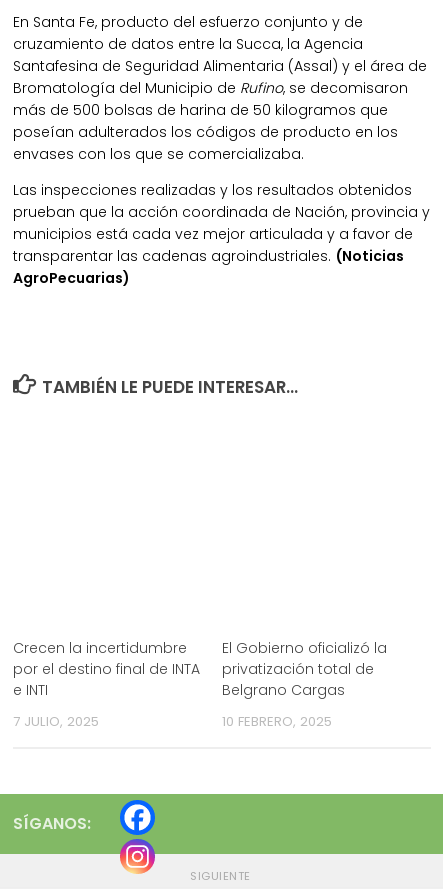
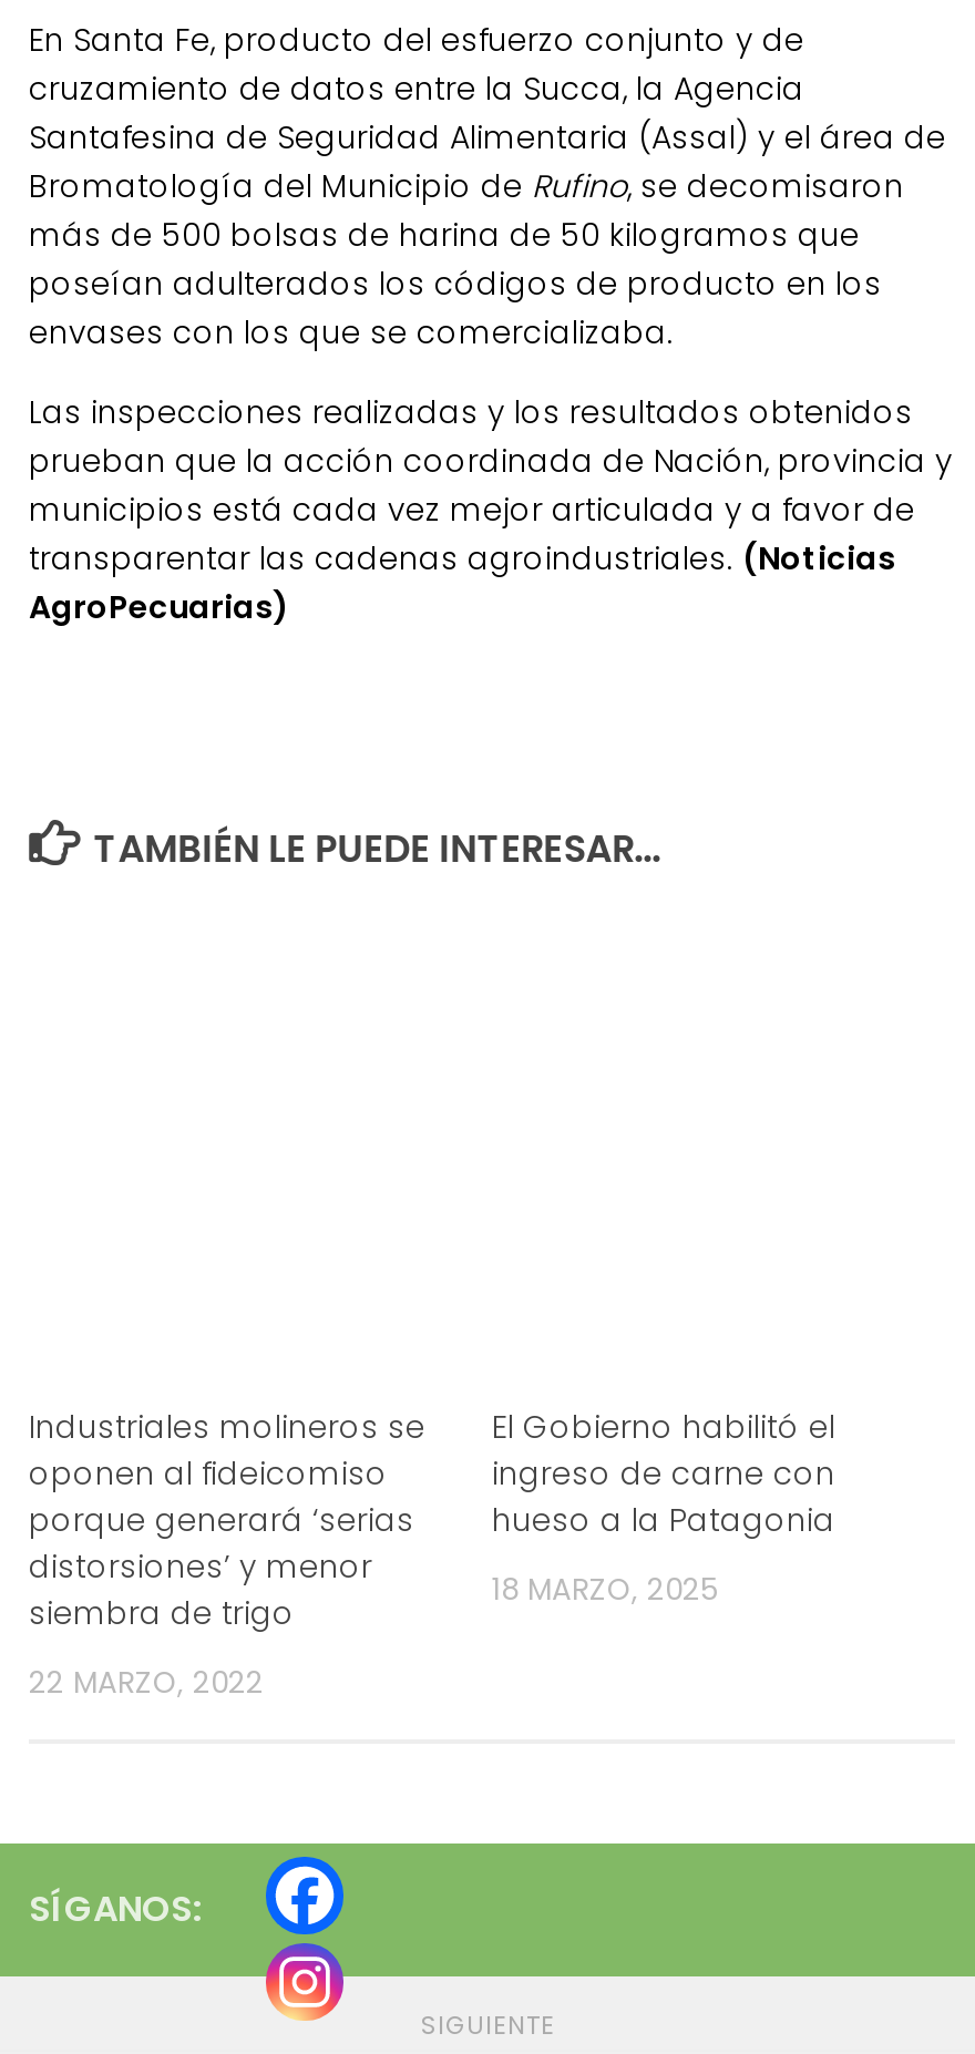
- Crecen la incertidumbre
- por el destino final de INTA
- e INTI
+ Industriales molineros se
+ oponen al fideicomiso
+ porque generará ‘serias
+ distorsiones’ y menor
+ siembra de trigo

- El Gobierno oficializó la
- privatización total de
- Belgrano Cargas
+ El Gobierno habilitó el
+ ingreso de carne con
+ hueso a la Patagonia

- 7 JULIO, 2025
+ 22 MARZO, 2022

- 10 FEBRERO, 2025
+ 18 MARZO, 2025
